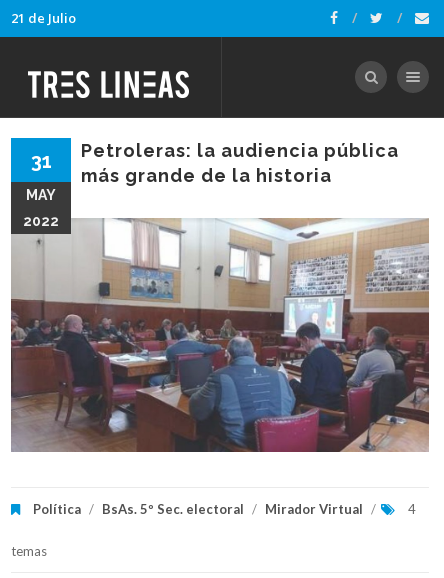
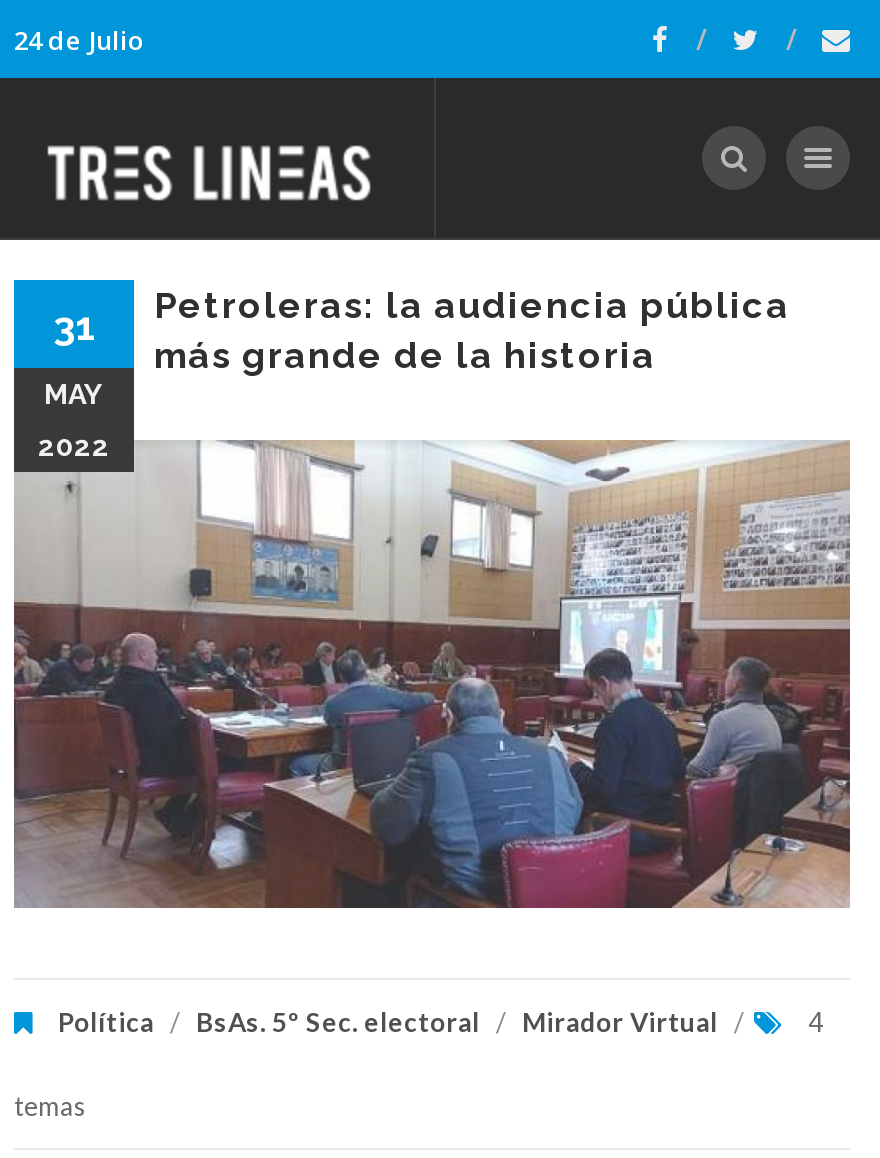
- 21 de Julio
+ 24 de Julio
